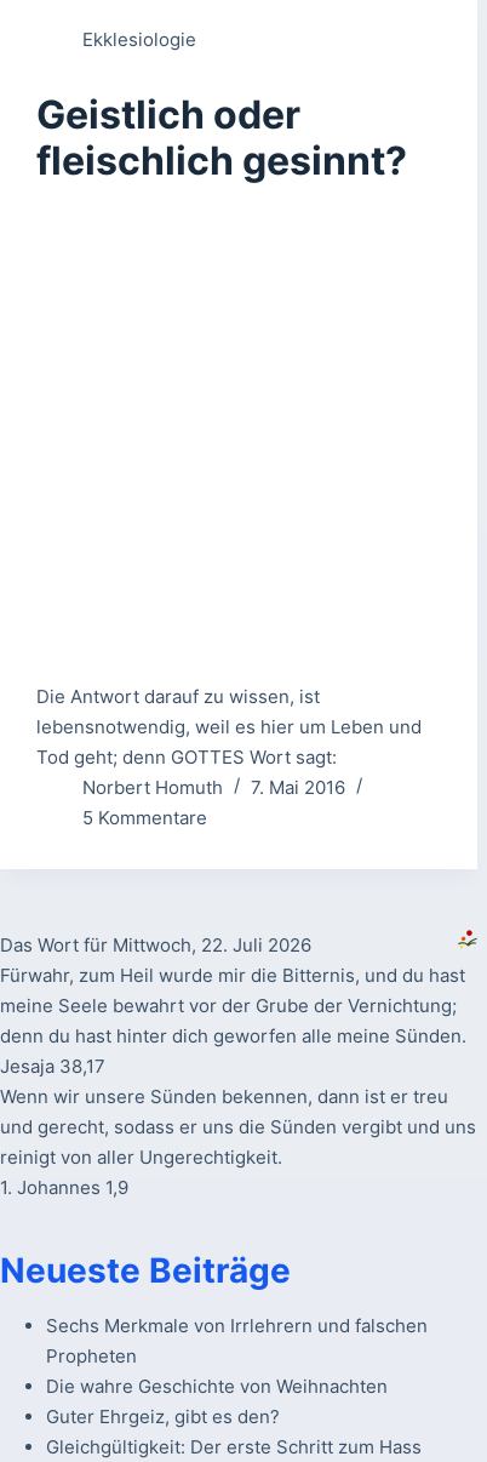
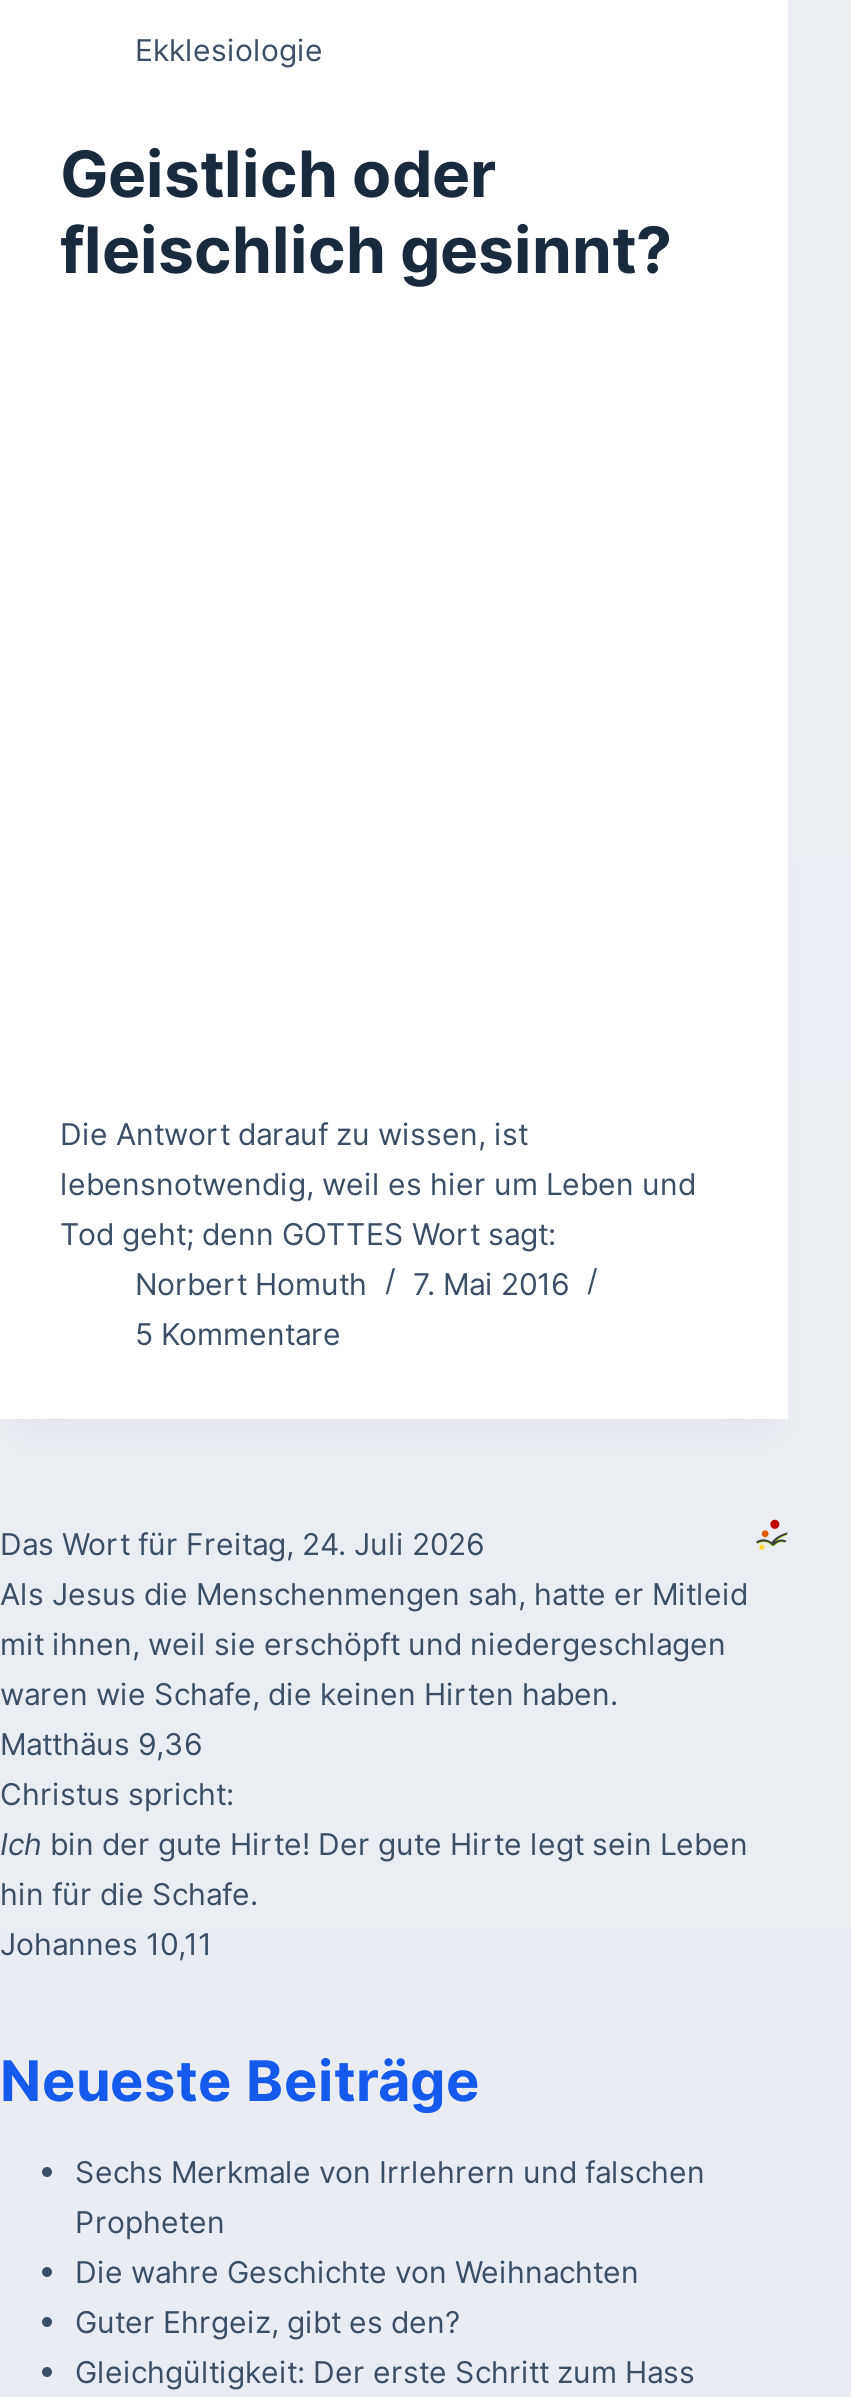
- Das Wort für Mittwoch, 22. Juli 2026
- Fürwahr, zum Heil wurde mir die Bitternis, und du hast
- meine Seele bewahrt vor der Grube der Vernichtung;
- denn du hast hinter dich geworfen alle meine Sünden.
- Jesaja 38,17
- Wenn wir unsere Sünden bekennen, dann ist er treu
- und gerecht, sodass er uns die Sünden vergibt und uns
- reinigt von aller Ungerechtigkeit.
- 1. Johannes 1,9
+ Das Wort für Freitag, 24. Juli 2026
+ Als Jesus die Menschenmengen sah, hatte er Mitleid
+ mit ihnen, weil sie erschöpft und niedergeschlagen
+ waren wie Schafe, die keinen Hirten haben.
+ Matthäus 9,36
+ Christus spricht:
+ Ich bin der gute Hirte! Der gute Hirte legt sein Leben
+ hin für die Schafe.
+ Johannes 10,11
